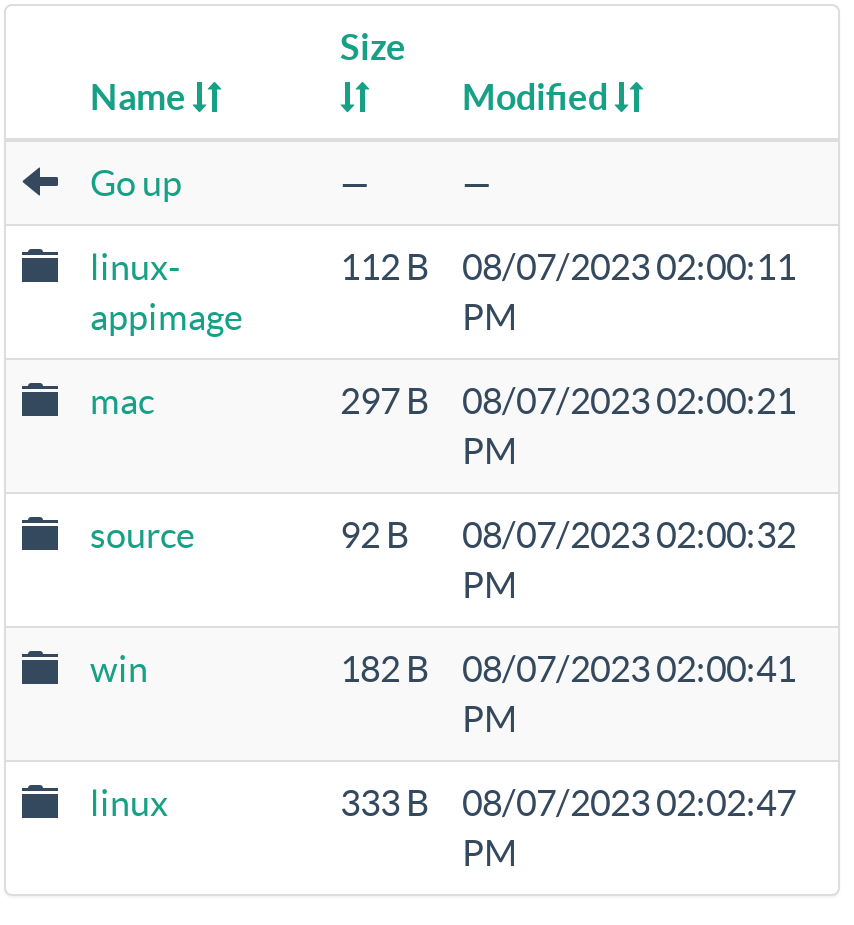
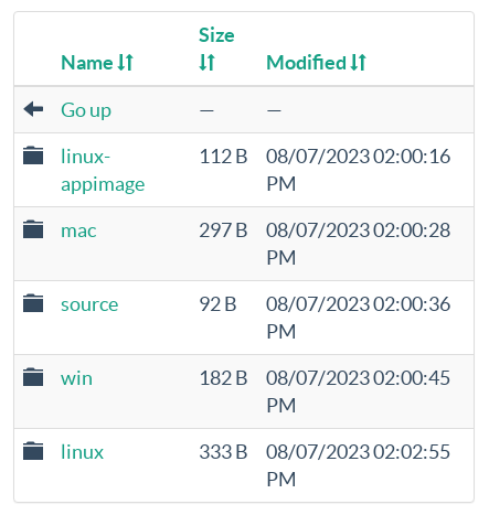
- 112 B 08/07/2023 02:00:11
+ 112 B 08/07/2023 02:00:16

- 297 B 08/07/2023 02:00:21
+ 297 B 08/07/2023 02:00:28

- 92 B 08/07/2023 02:00:32
+ 92 B 08/07/2023 02:00:36

- 182 B 08/07/2023 02:00:41
+ 182 B 08/07/2023 02:00:45

- 333 B 08/07/2023 02:02:47
+ 333 B 08/07/2023 02:02:55
